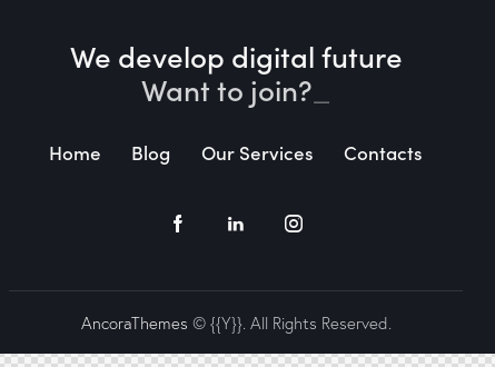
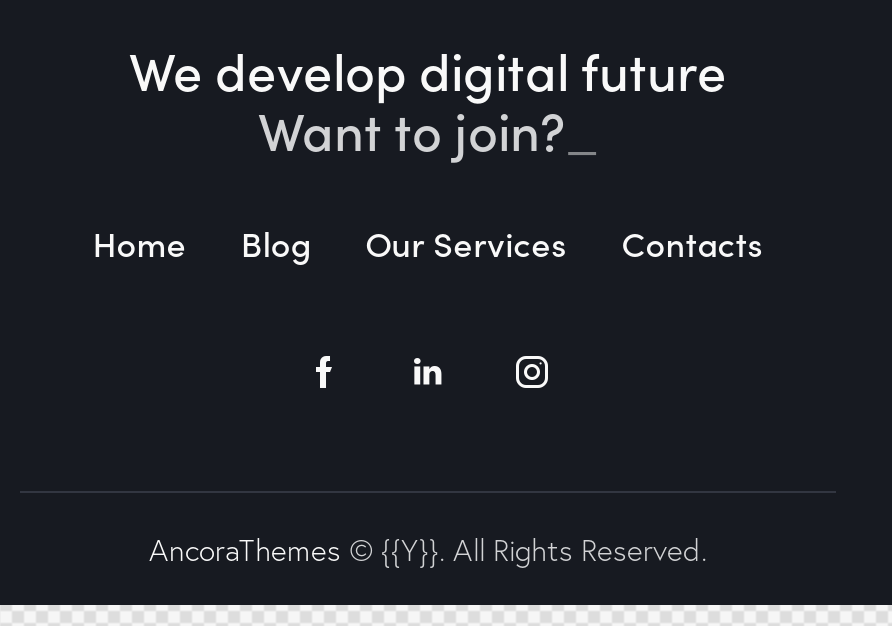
- Want to joi _
+ Want to join? _
